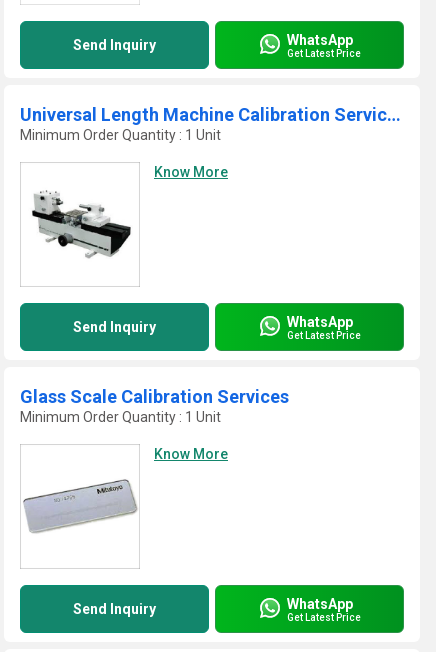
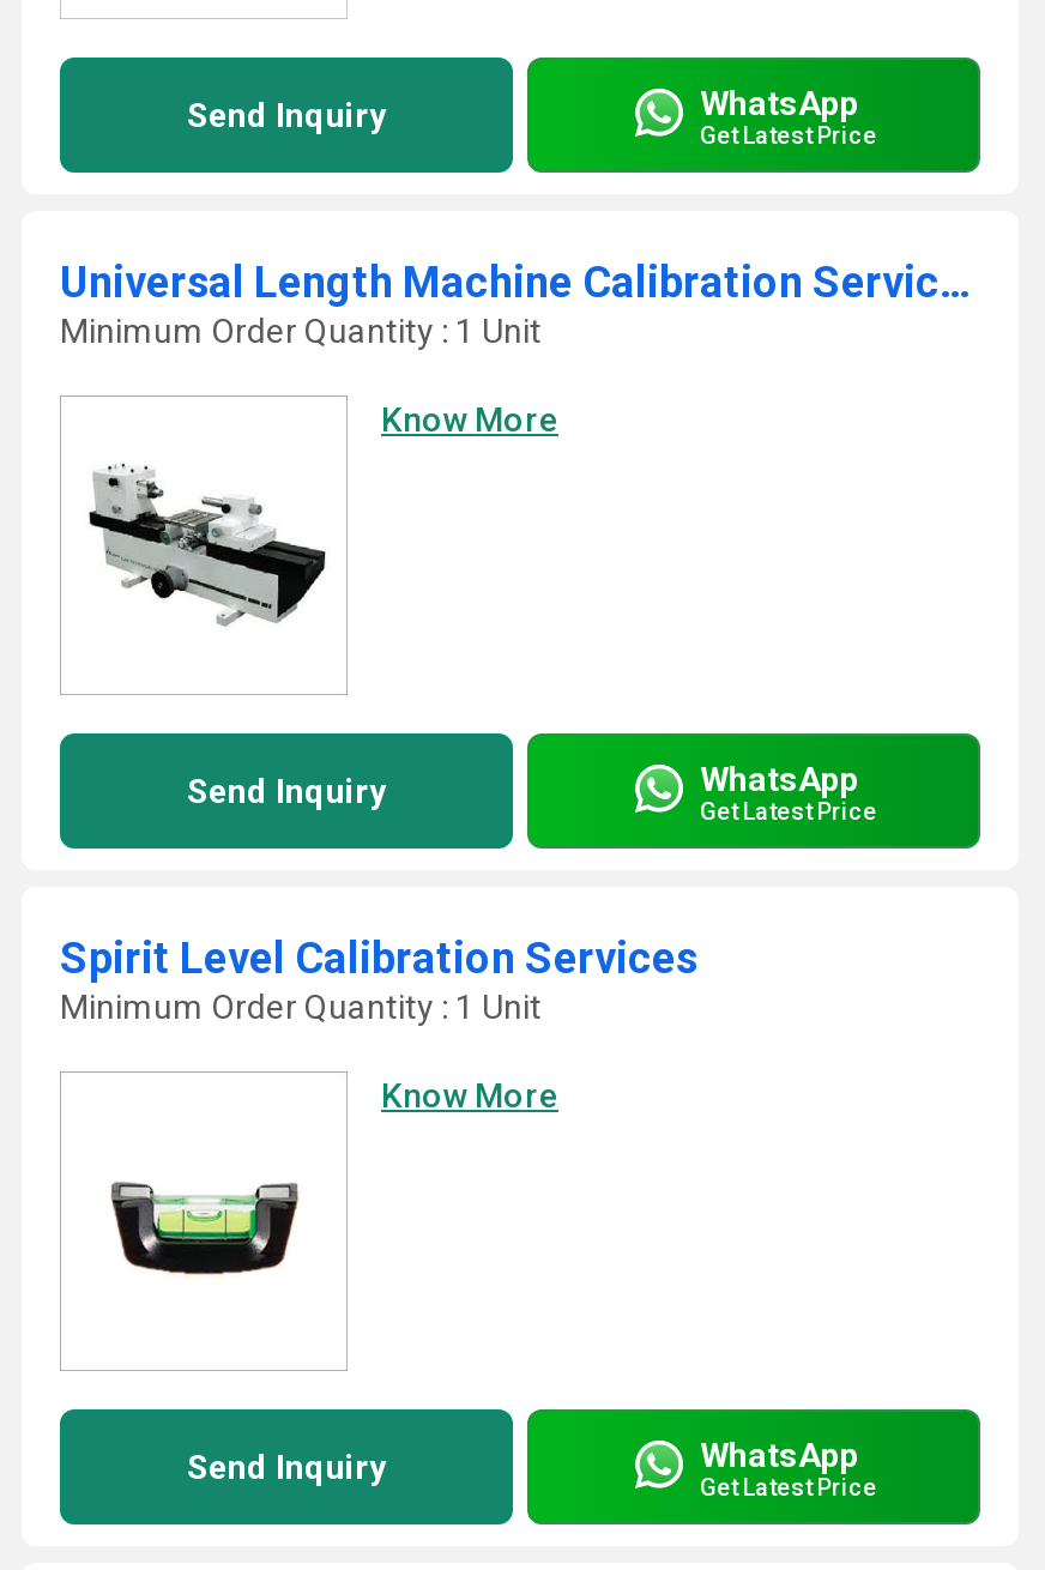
- Glass Scale Calibration Services
+ Spirit Level Calibration Services

- [image]
+ [image]
